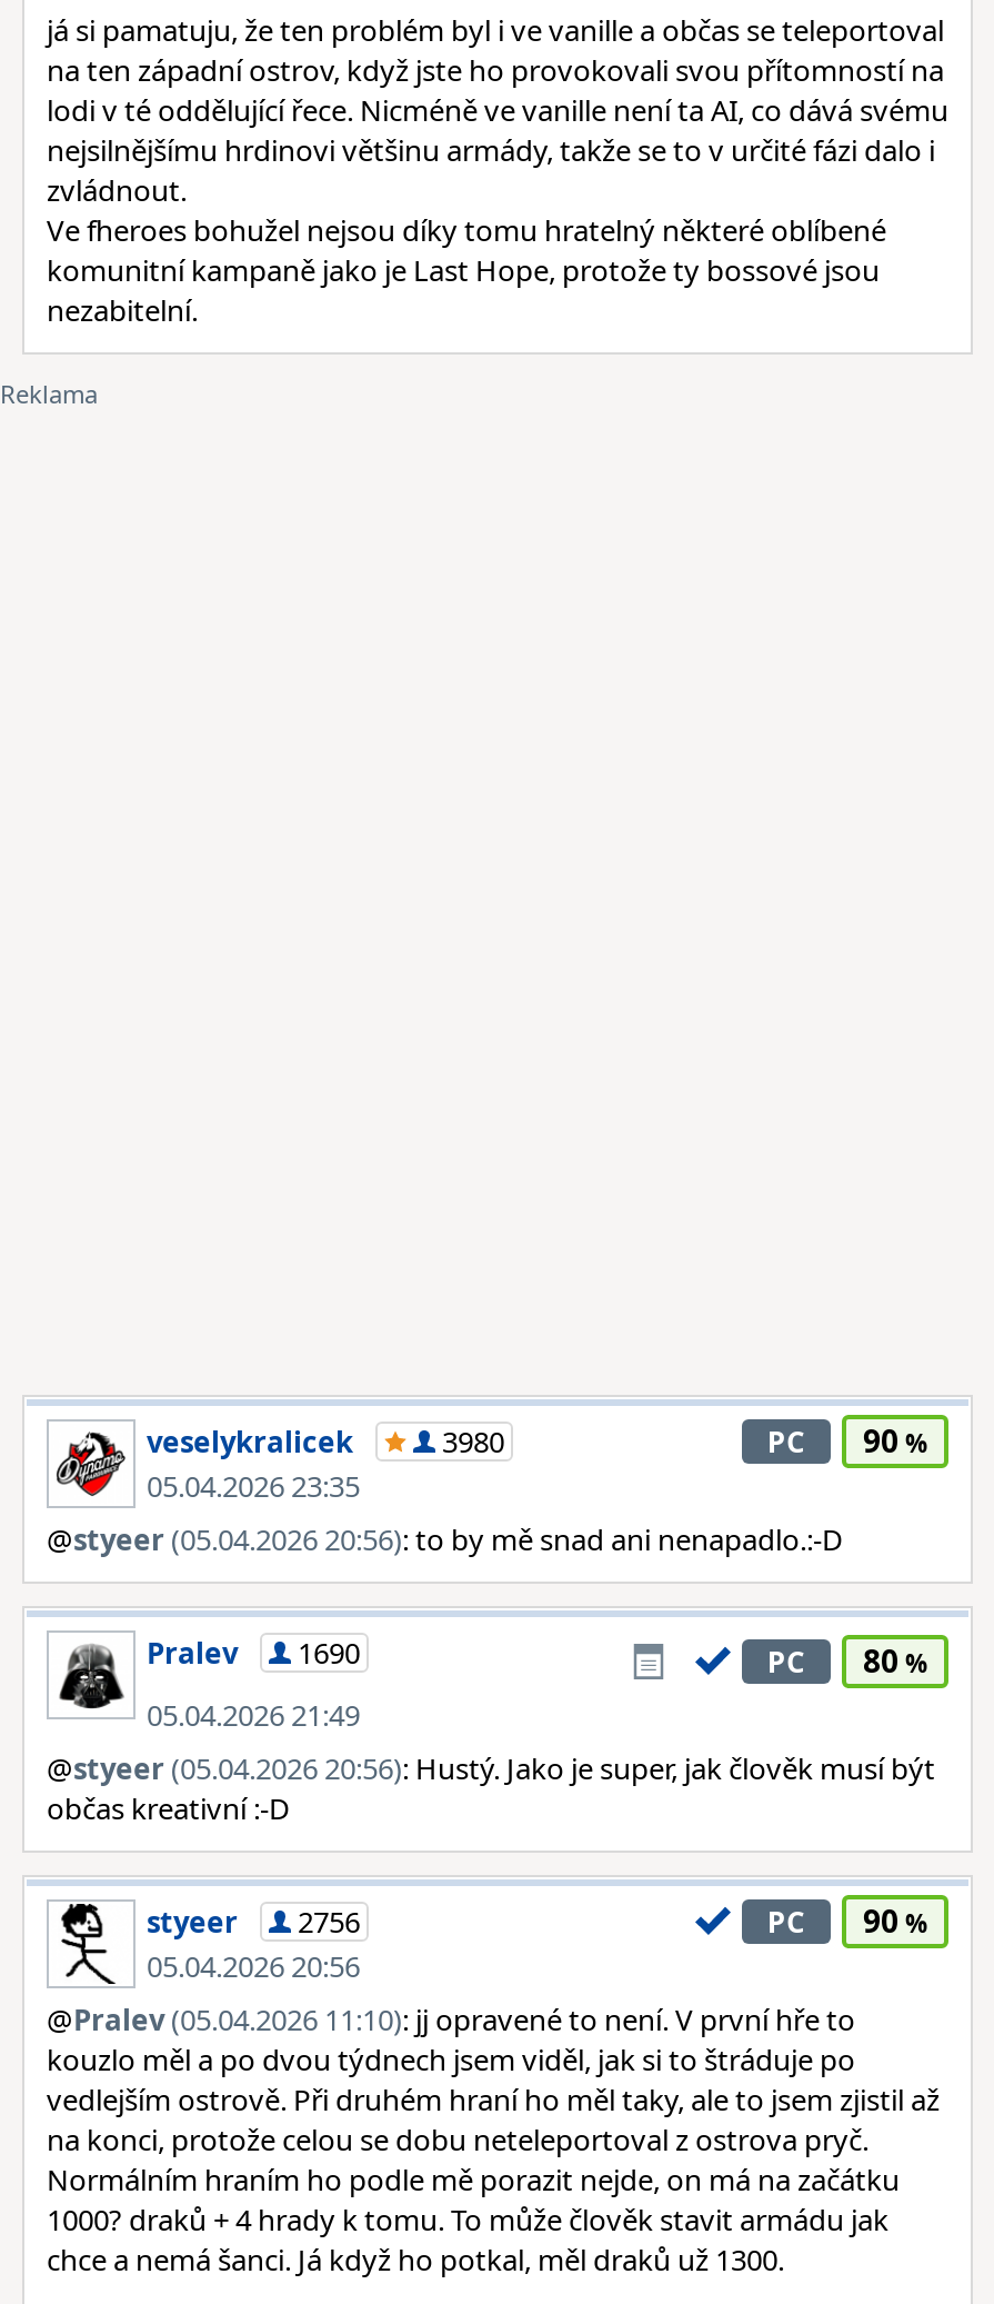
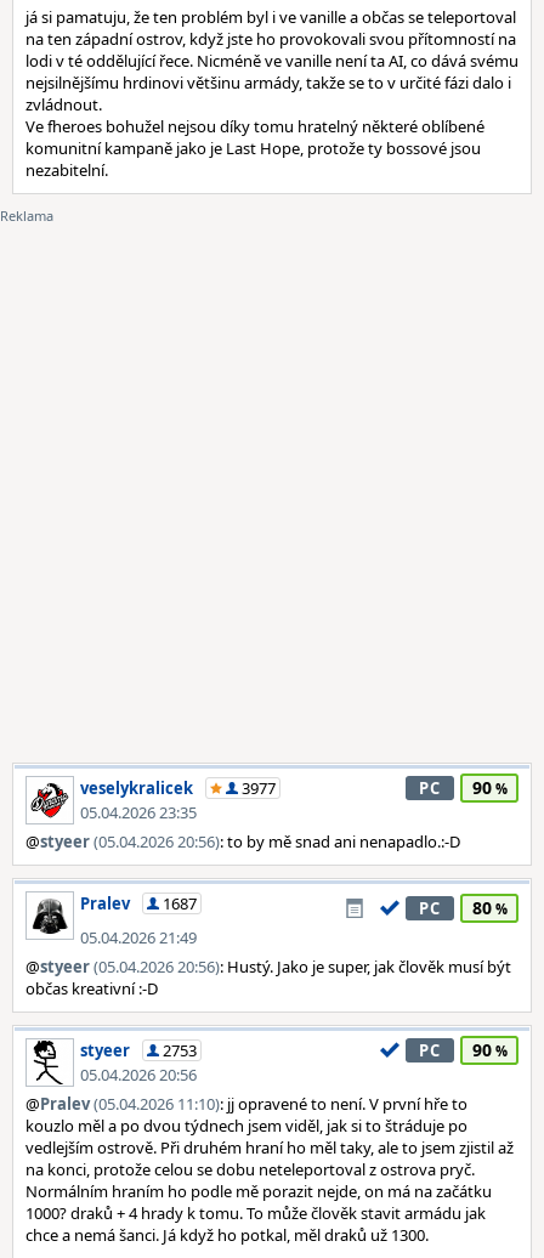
- 3980
+ 3977

- Pralev 1690
+ Pralev 1687

- styeer 2756
+ styeer 2753
